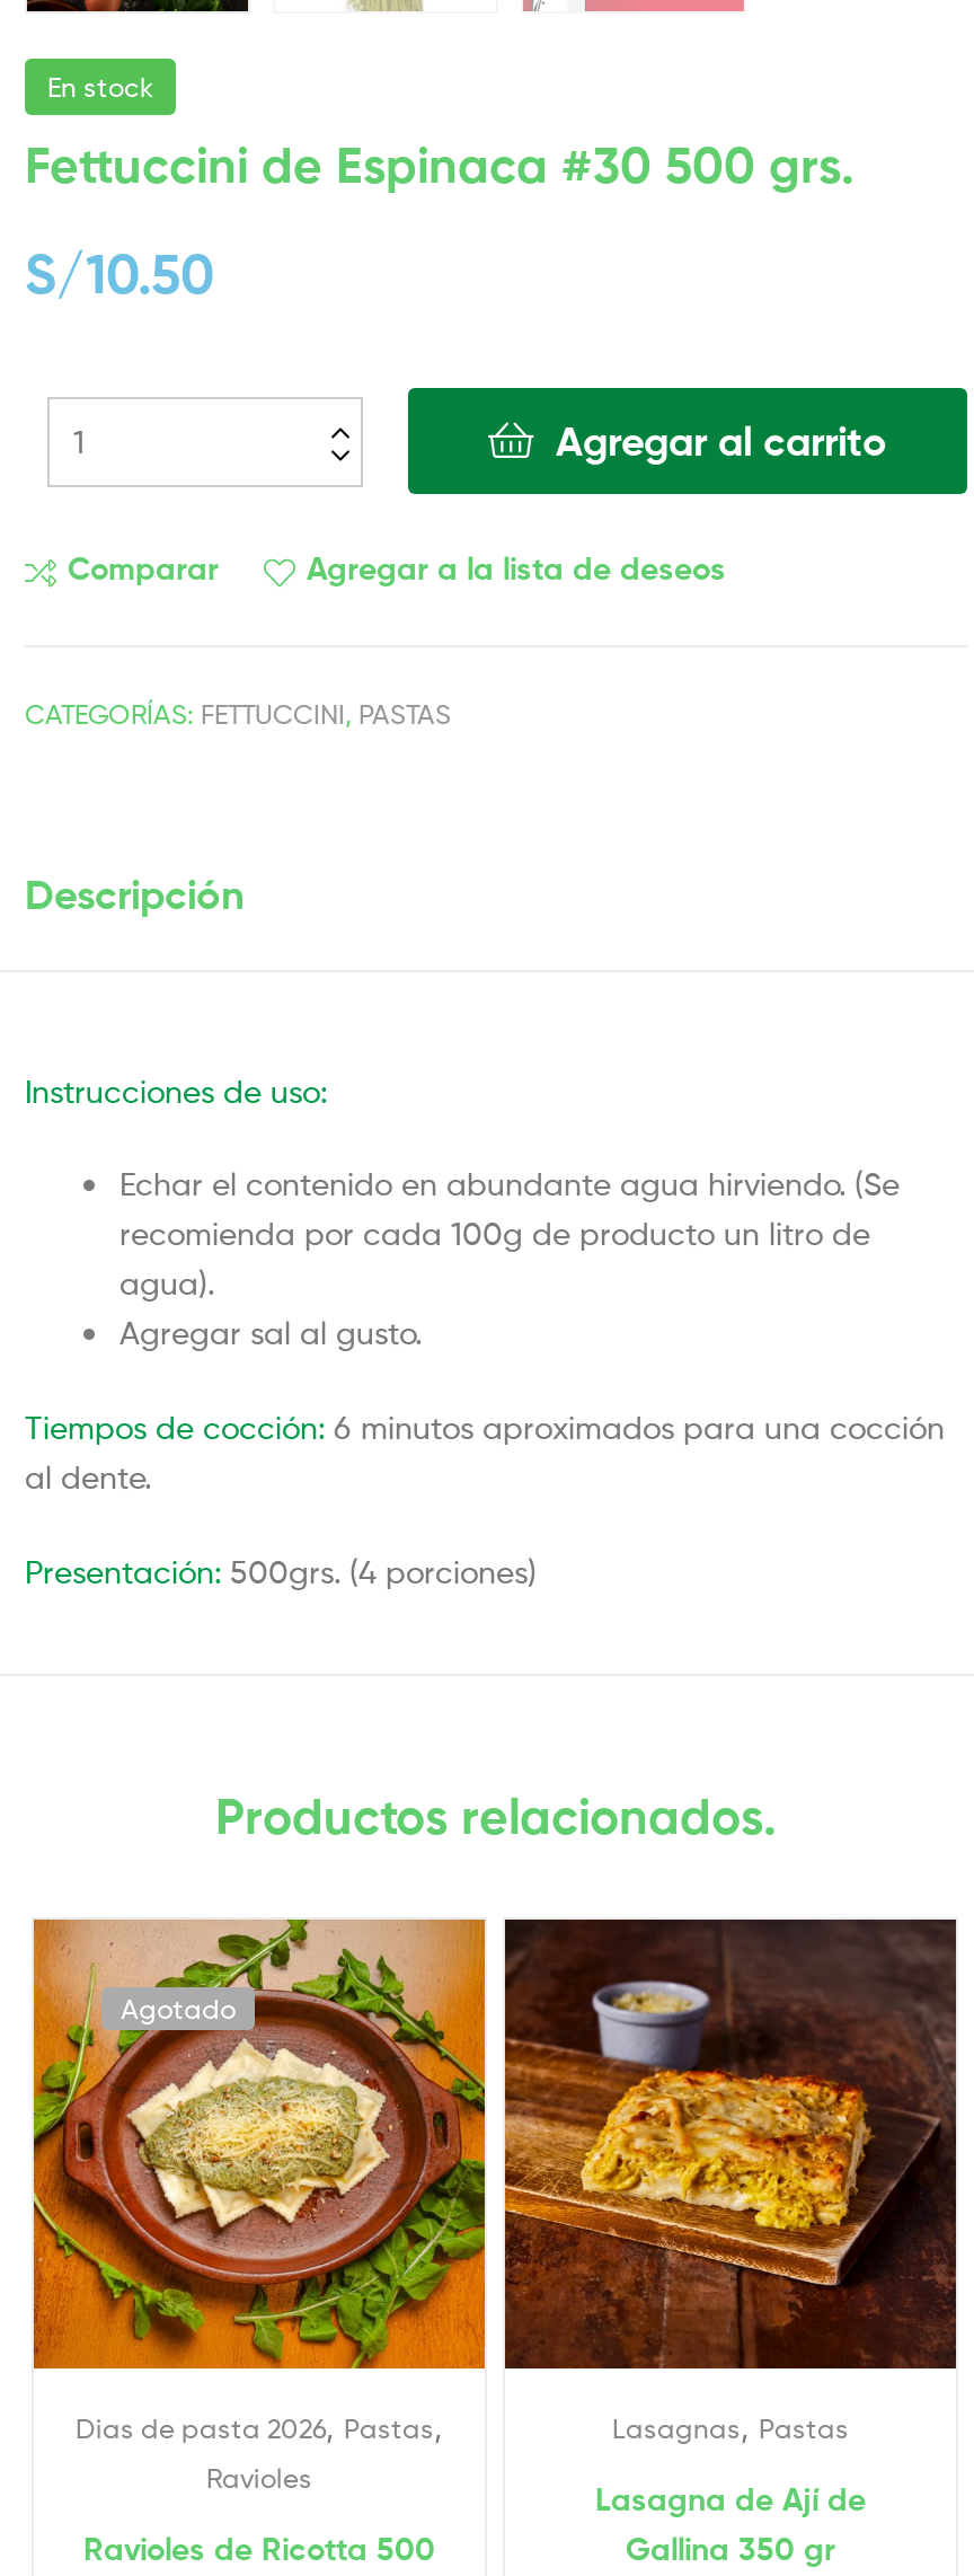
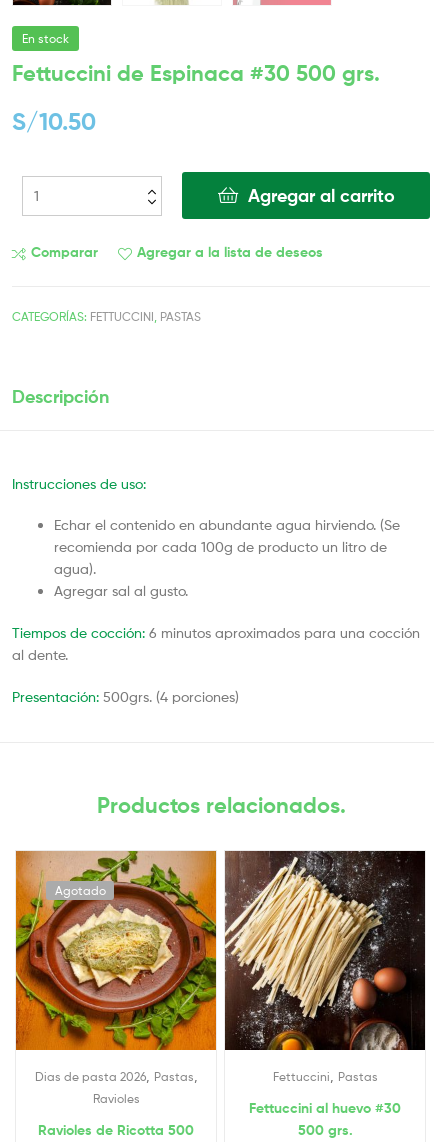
- [image]
- Lasagnas, Pastas
+ [image]
+ Fettuccini, Pastas

- Lasagna de Ají de
- Gallina 350 gr
+ Fettuccini al huevo #30
+ 500 grs.
